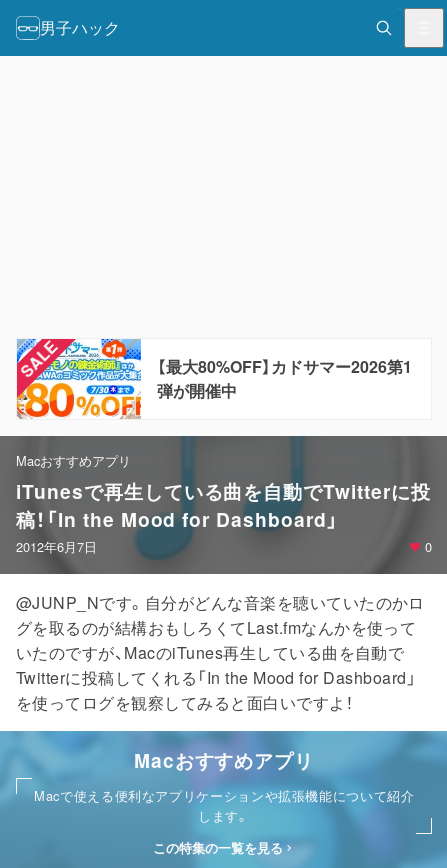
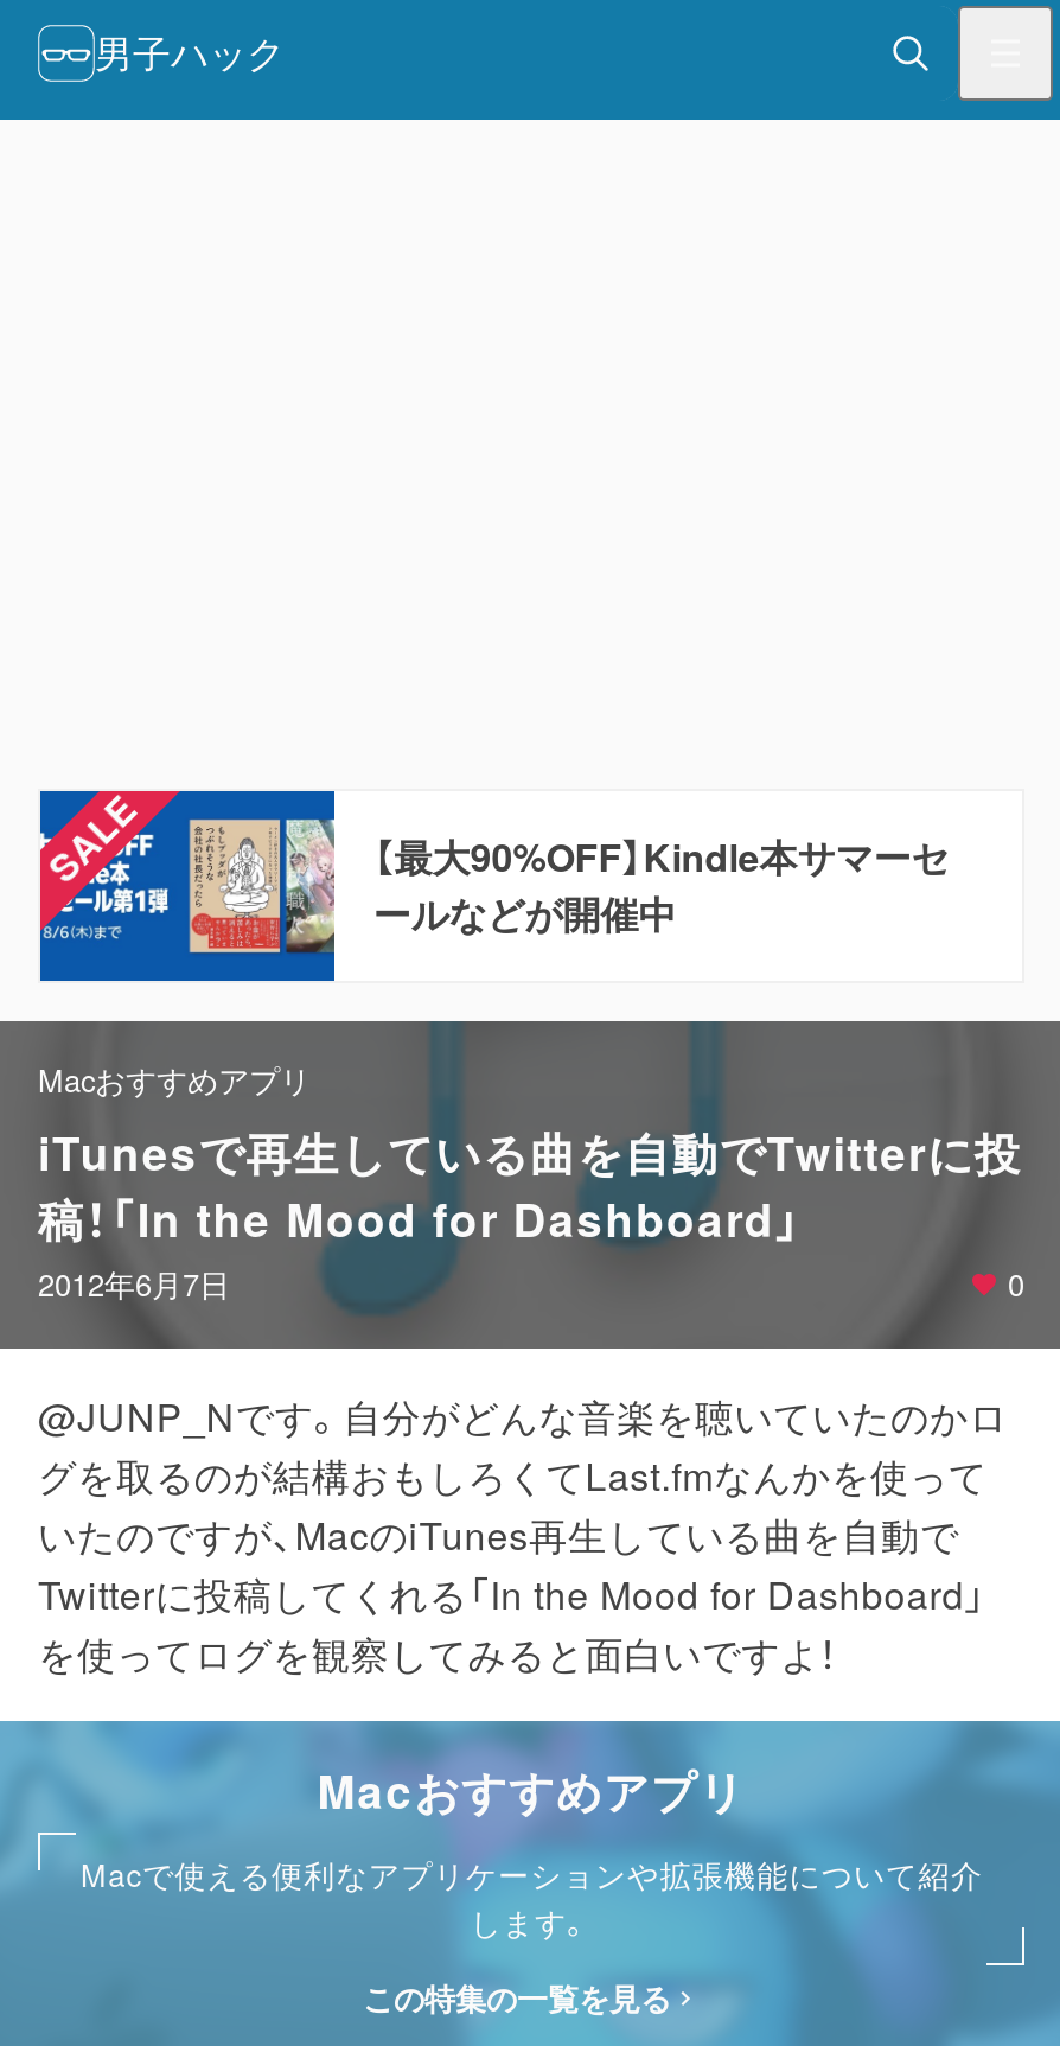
- [image]
- 【最大80%OFF】カドサマー2026第1
- 弾が開催中
+ [image]
+ 【最大90%OFF】Kindle本サマーセ
+ ールなどが開催中
